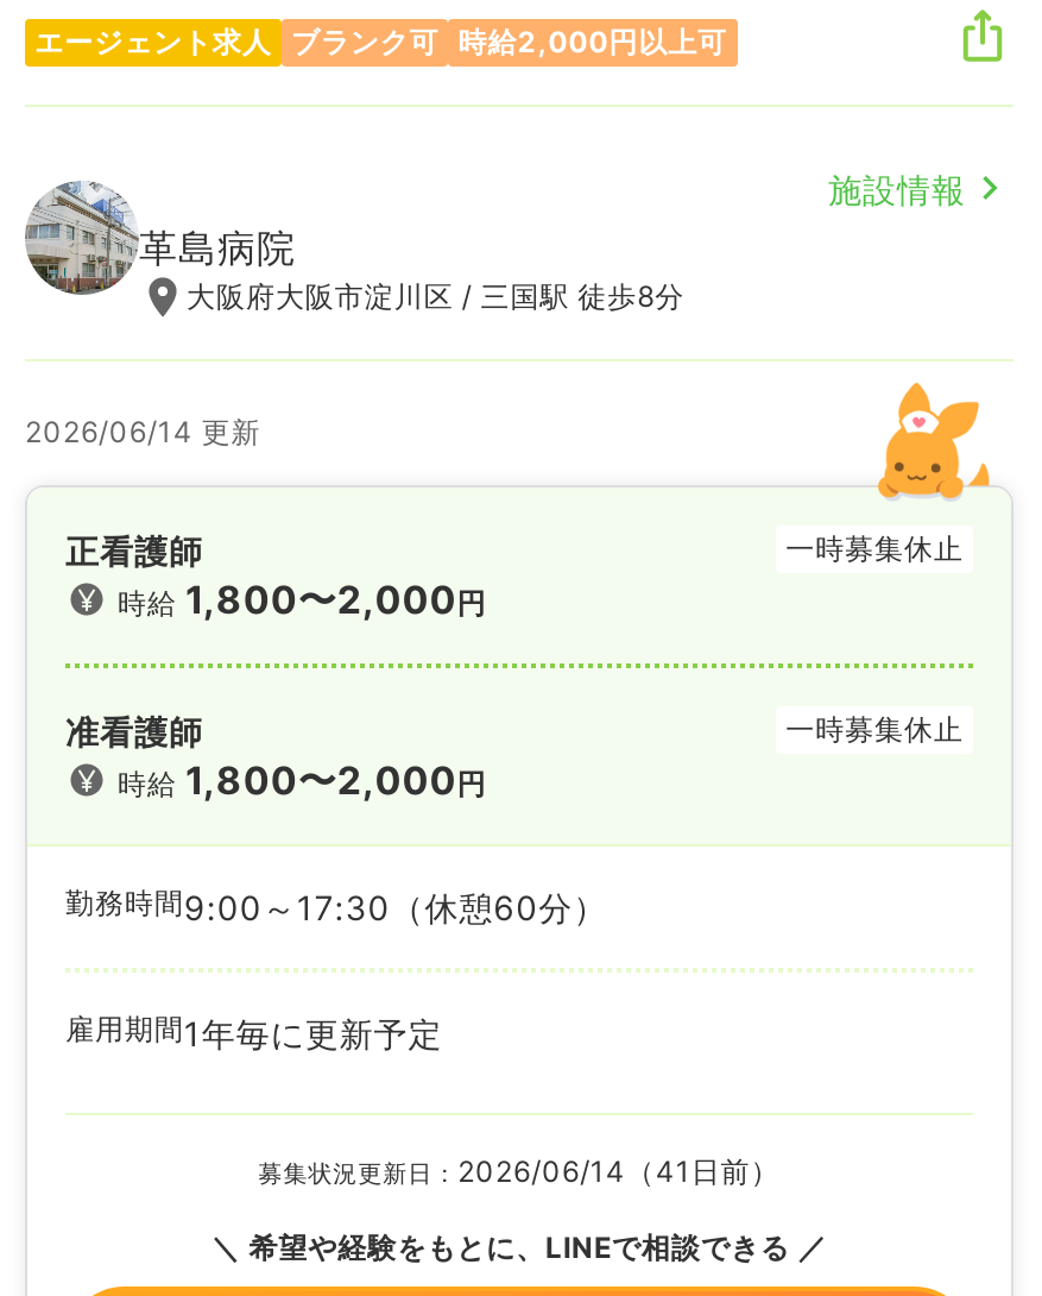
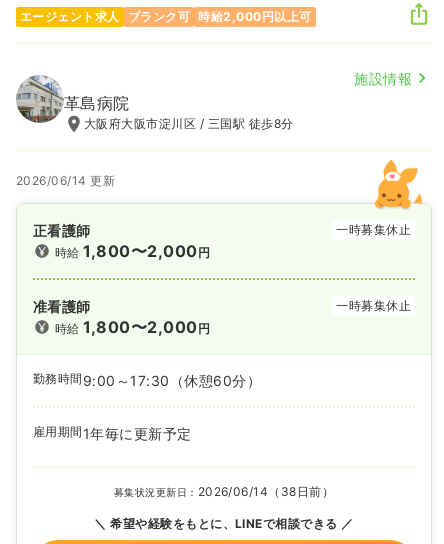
- 募集状況更新日：2026/06/14（41日前）
+ 募集状況更新日：2026/06/14（38日前）
